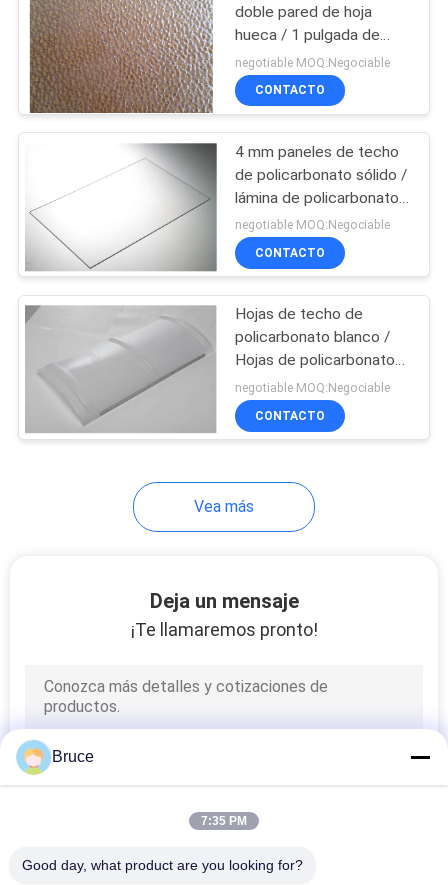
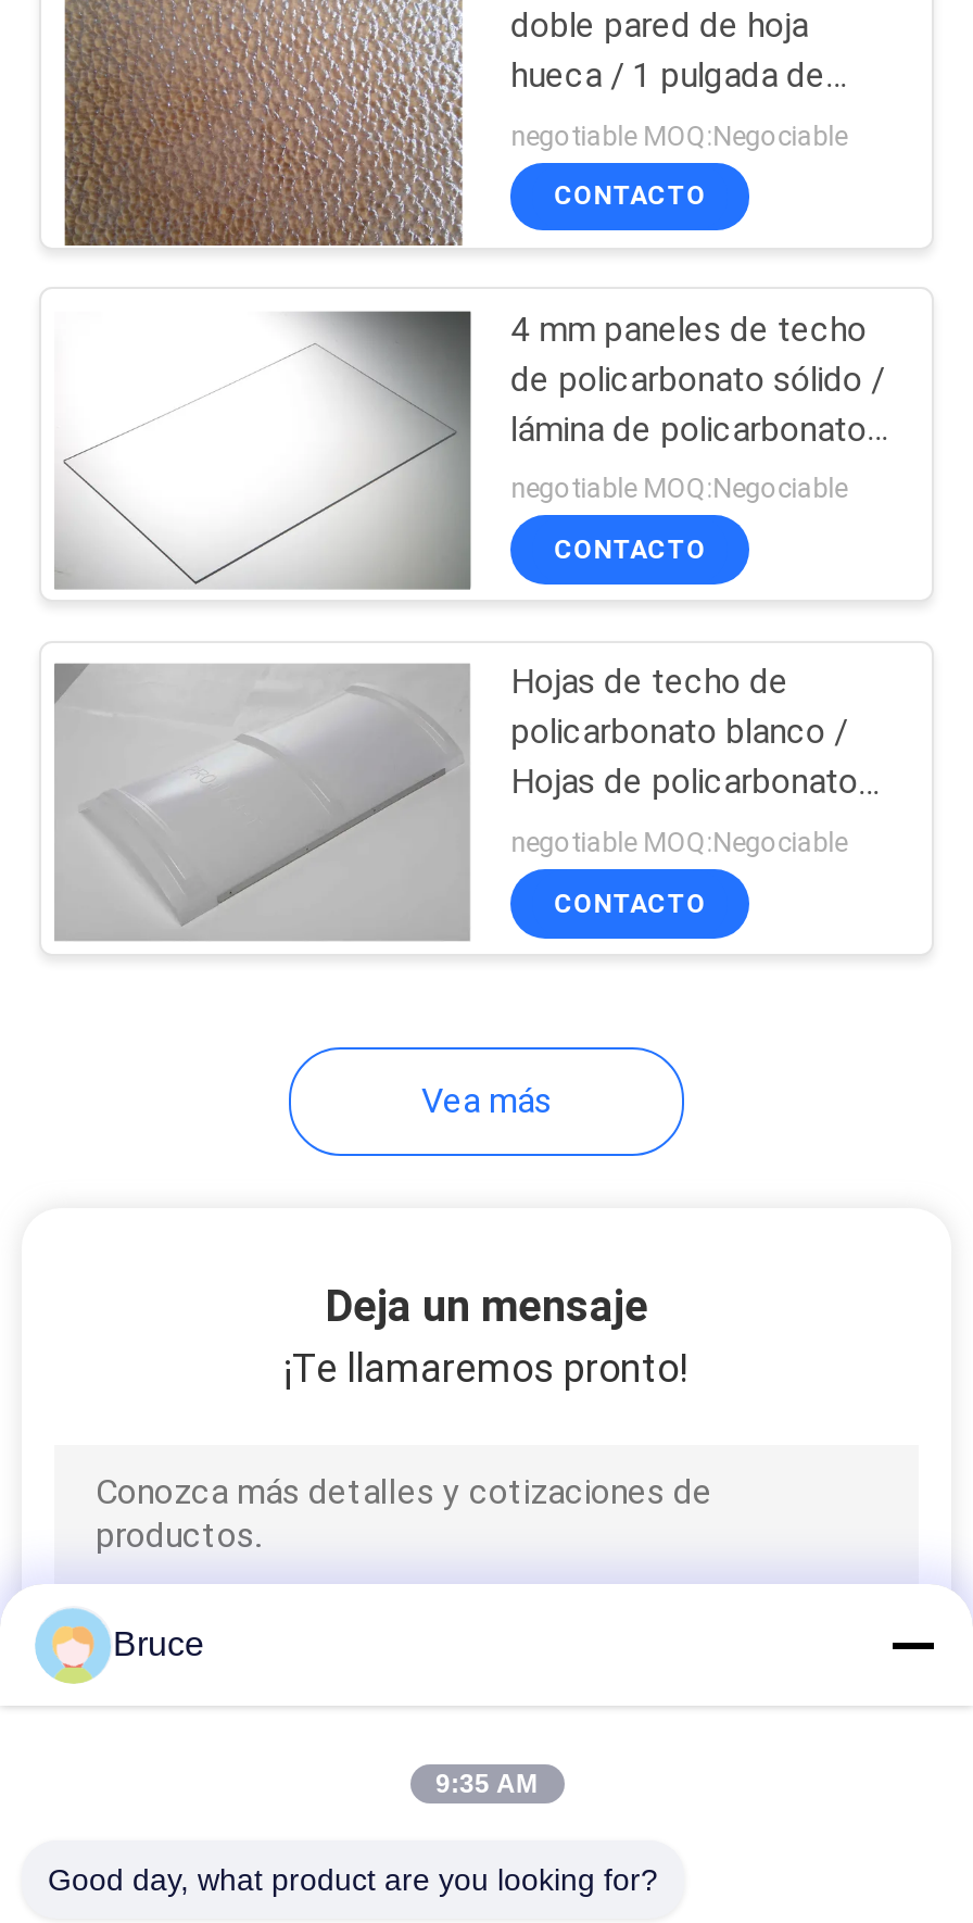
- 7:35 PM
+ 9:35 AM
